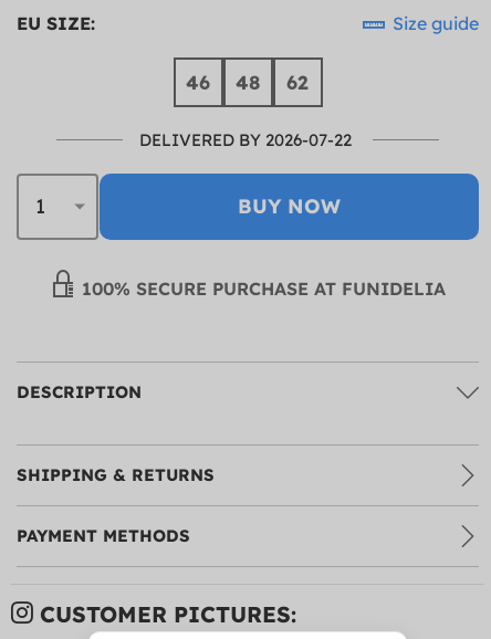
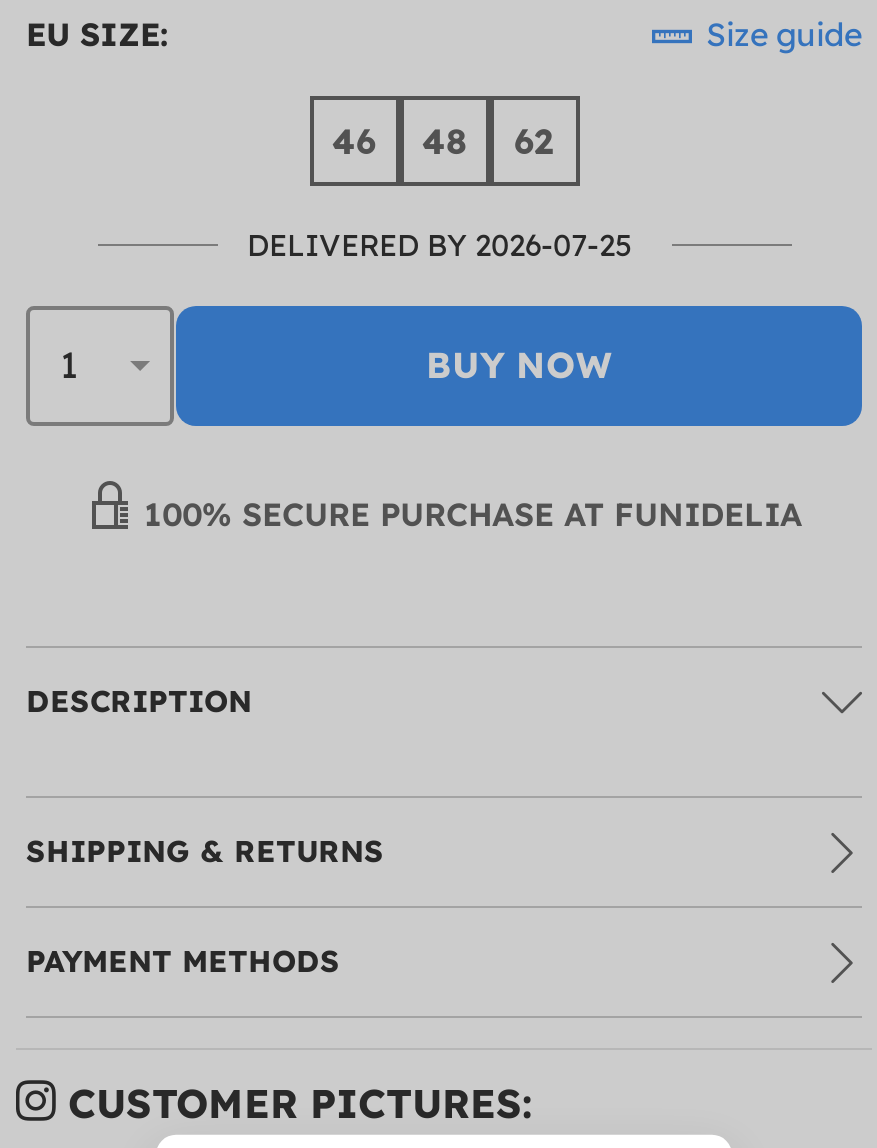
- DELIVERED BY 2026-07-22
+ DELIVERED BY 2026-07-25
